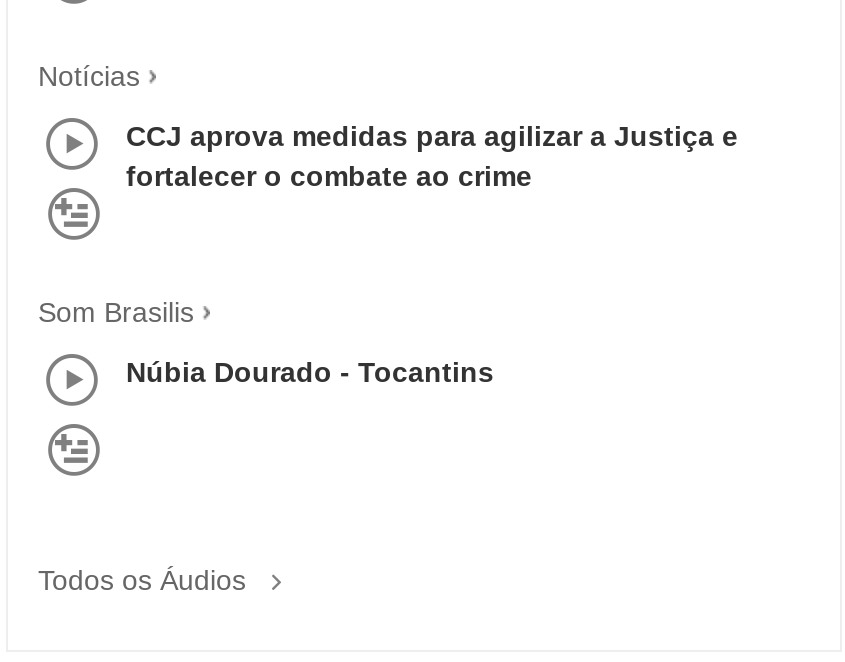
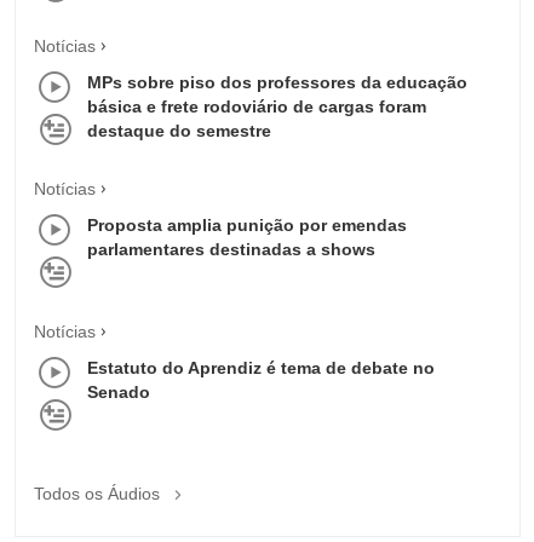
- CCJ aprova medidas para agilizar a Justiça e
- fortalecer o combate ao crime
+ MPs sobre piso dos professores da educação
+ básica e frete rodoviário de cargas foram
+ destaque do semestre
+ Notícias
+ Proposta amplia punição por emendas
+ parlamentares destinadas a shows

- Som Brasilis
- Núbia Dourado - Tocantins
+ Notícias
+ Estatuto do Aprendiz é tema de debate no
+ Senado
